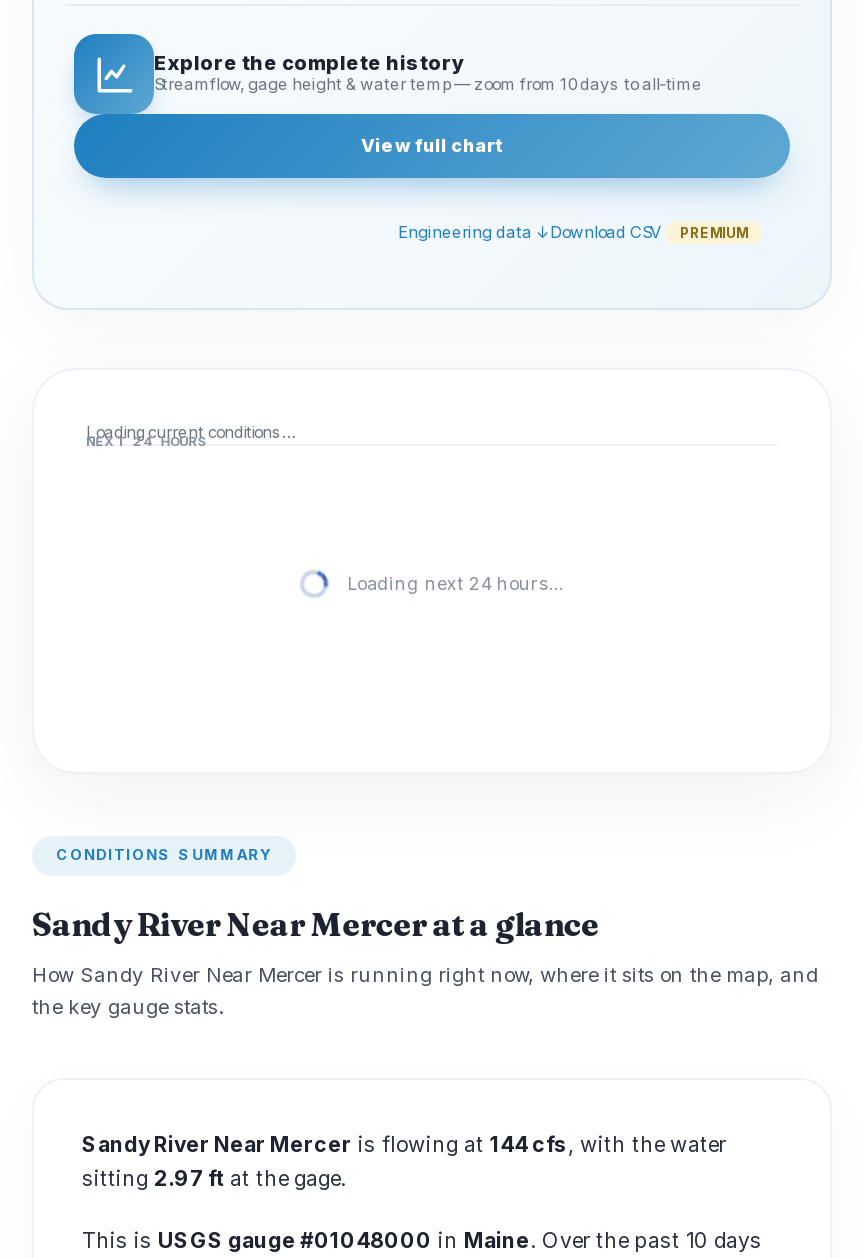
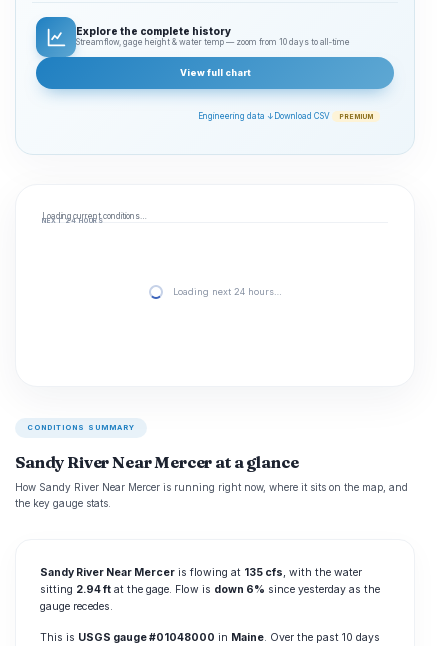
- Sandy River Near Mercer is flowing at 144 cfs, with the water
- sitting 2.97 ft at the gage.
+ Sandy River Near Mercer is flowing at 135 cfs, with the water
+ sitting 2.94 ft at the gage. Flow is down 6% since yesterday as the
+ gauge recedes.
